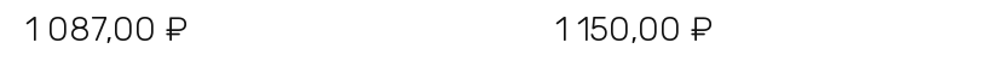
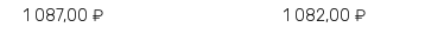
- 1 150,00 ₽
+ 1 082,00 ₽
